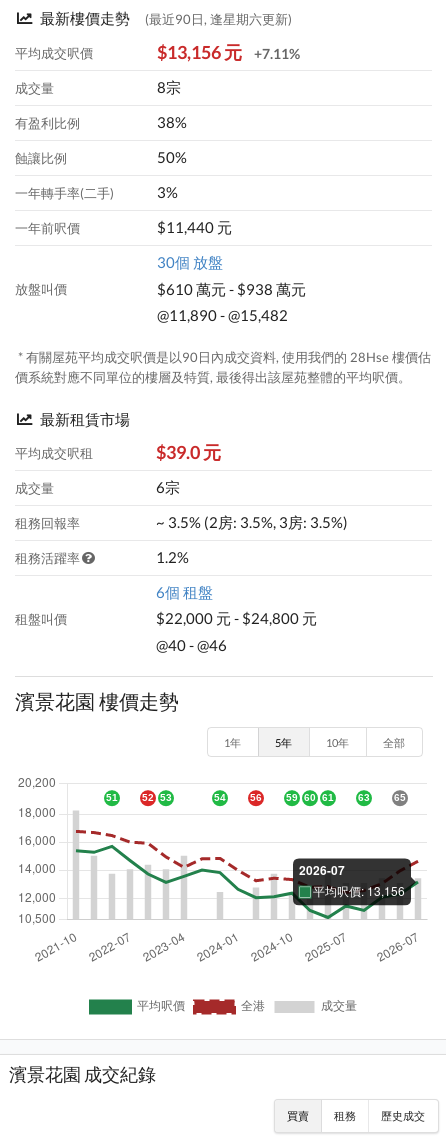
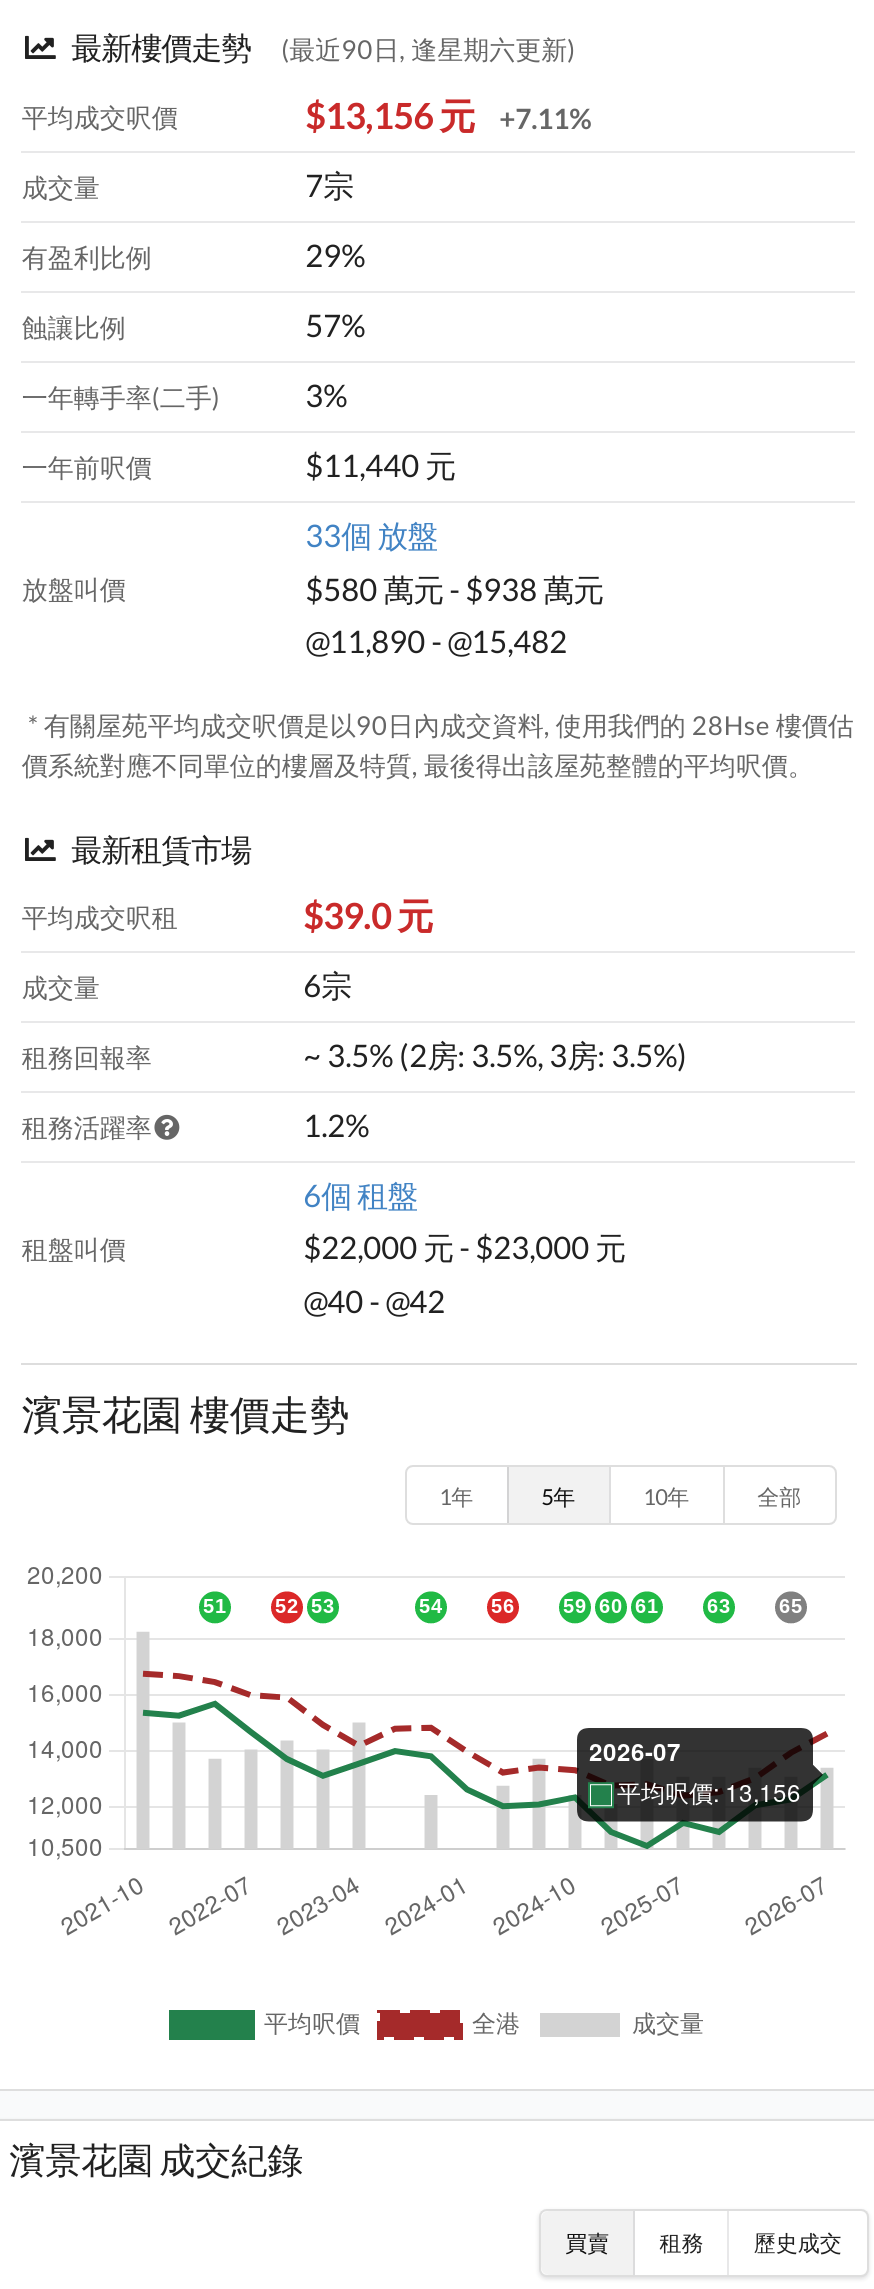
- 8宗
+ 7宗

- 38%
+ 29%

- 50%
+ 57%

- 30個 放盤
+ 33個 放盤

- $610 萬元 - $938 萬元
+ $580 萬元 - $938 萬元

- $22,000 元 - $24,800 元
+ $22,000 元 - $23,000 元

- @40 - @46
+ @40 - @42
